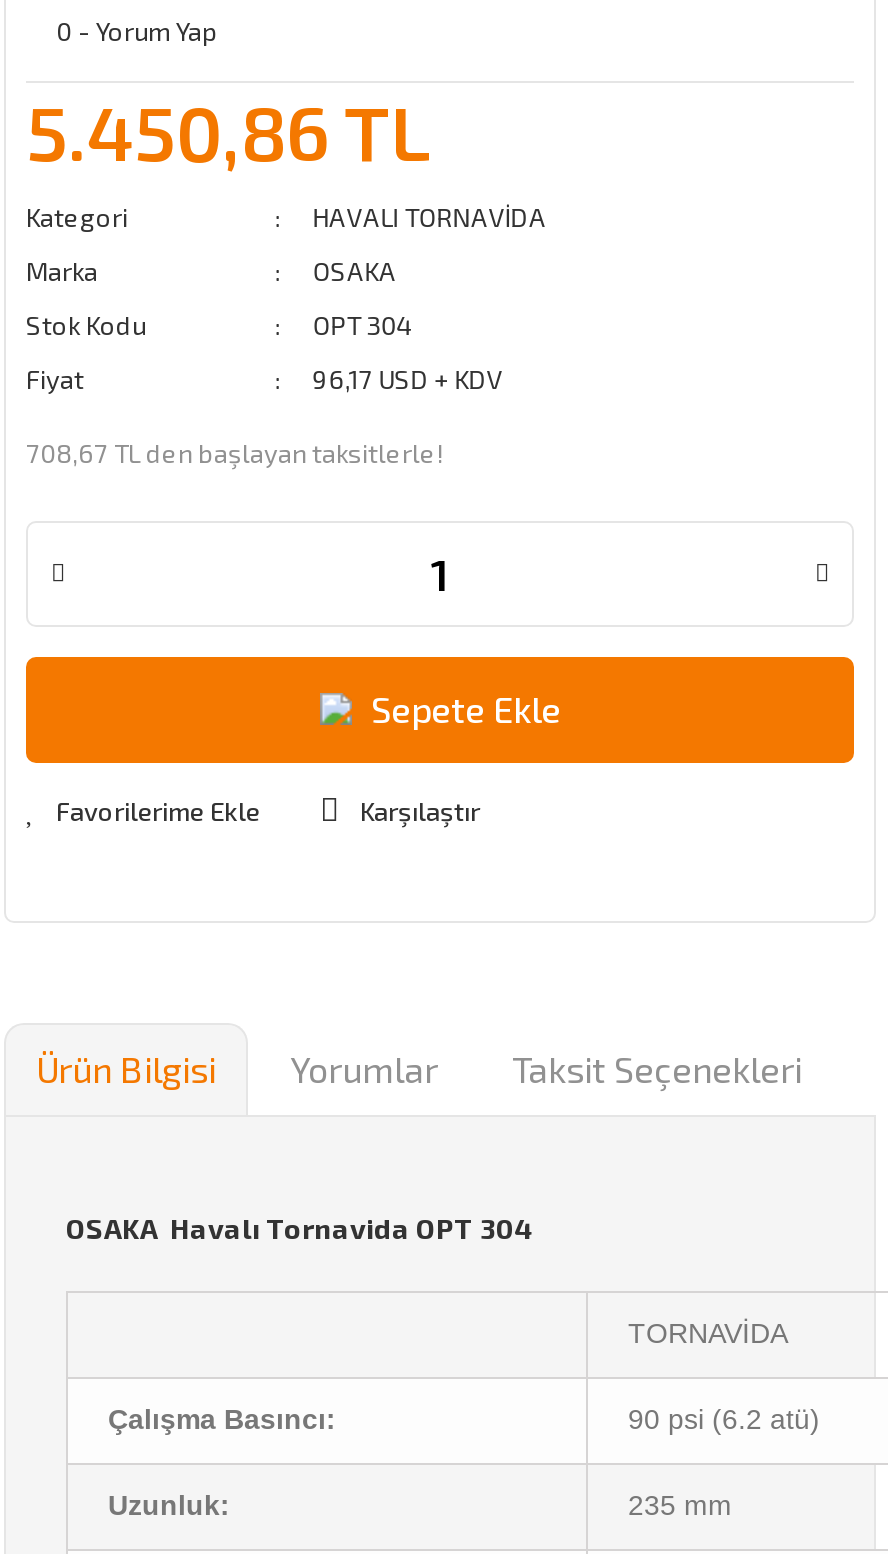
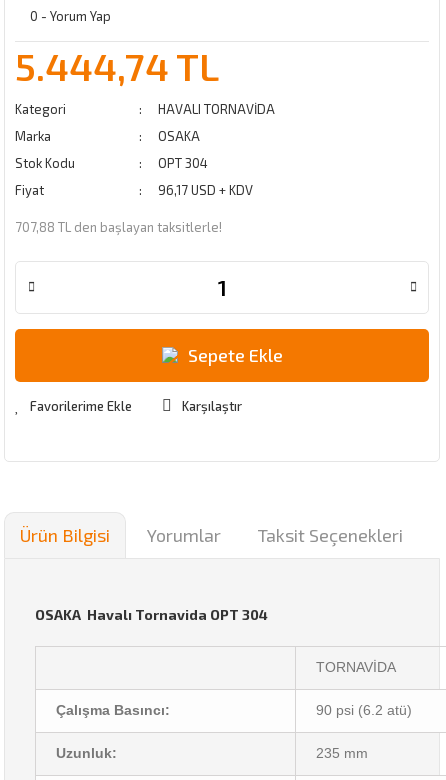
- 5.450,86 TL
+ 5.444,74 TL

- 708,67 TL den başlayan taksitlerle!
+ 707,88 TL den başlayan taksitlerle!
